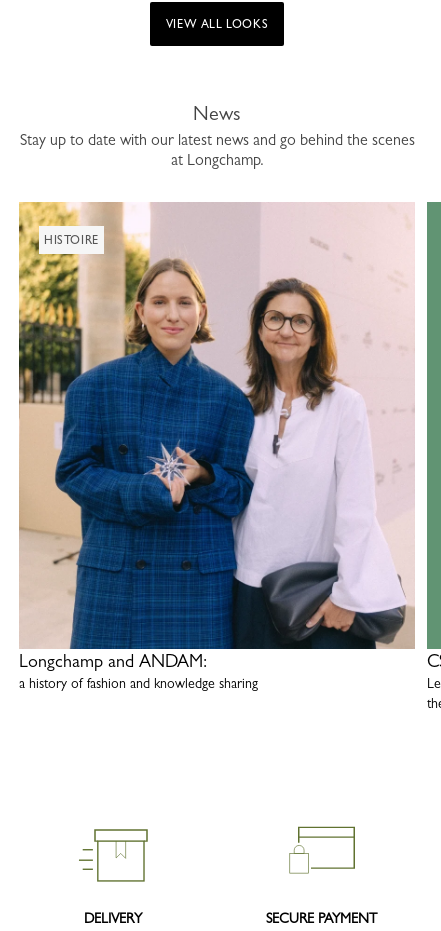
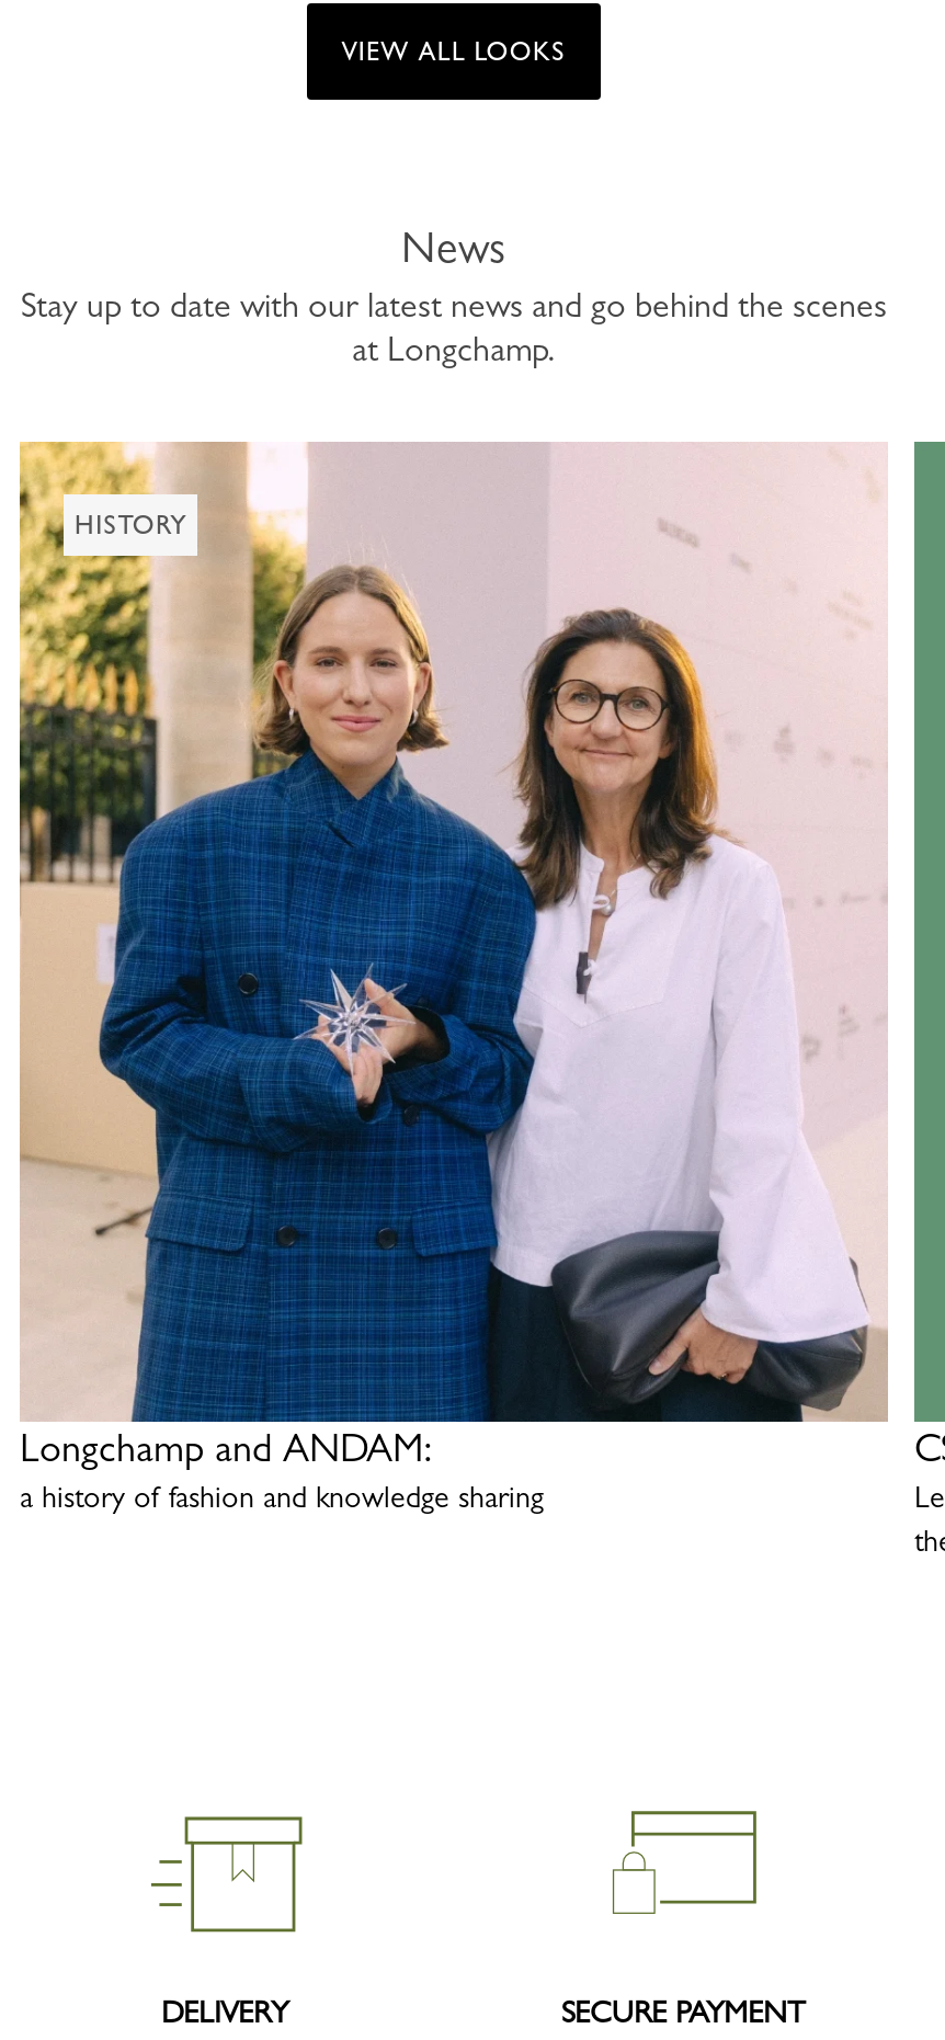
- HISTOIRE
+ HISTORY
